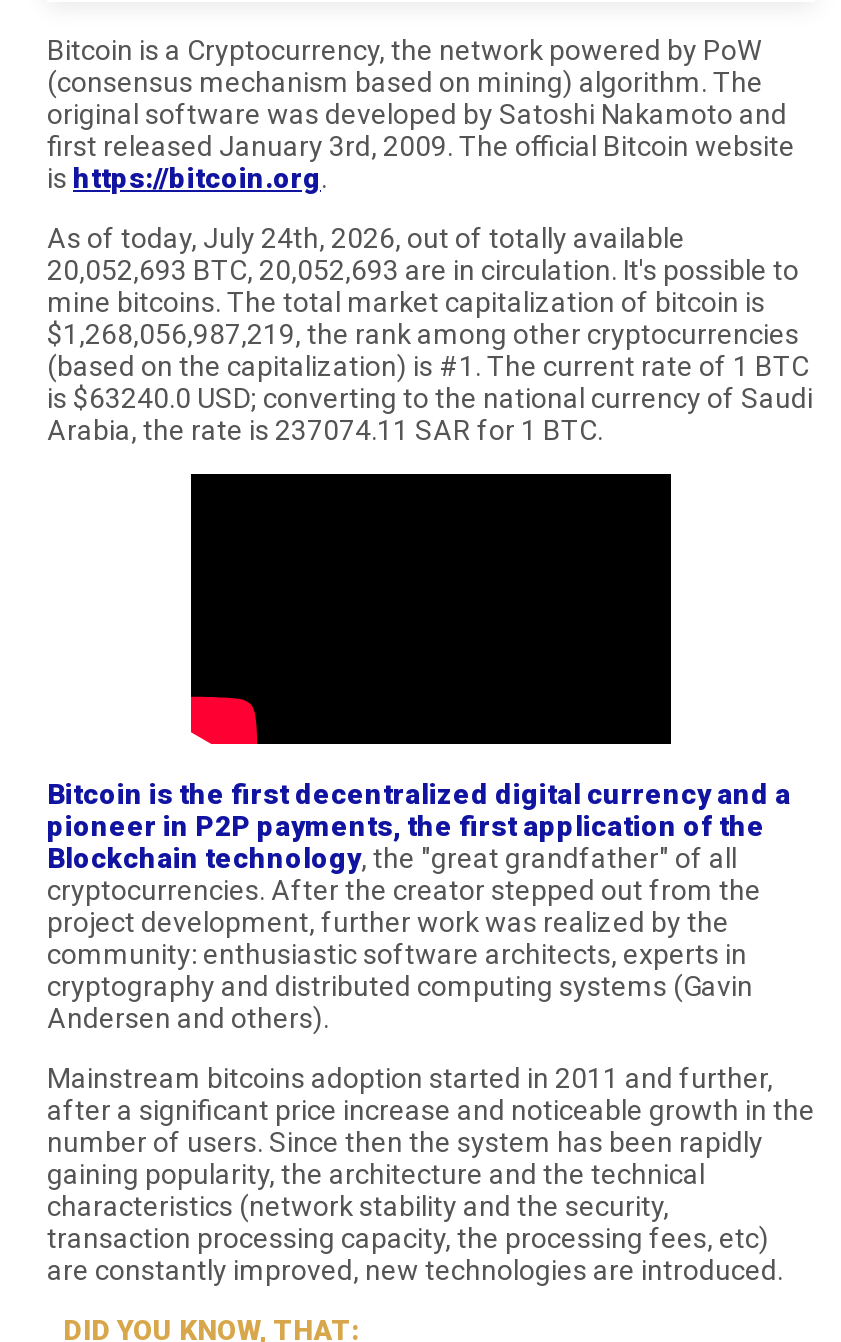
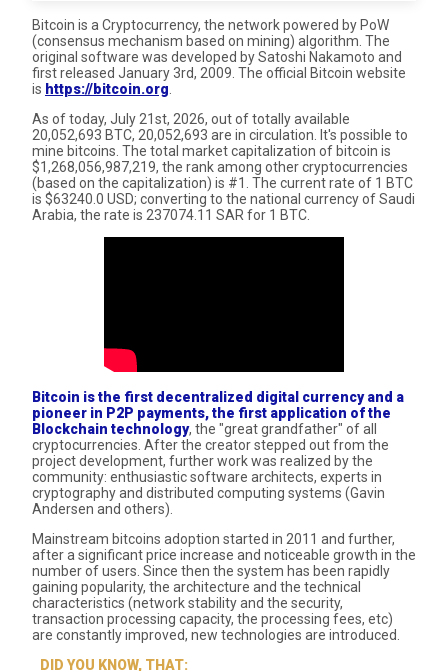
- As of today, July 24th, 2026, out of totally available
+ As of today, July 21st, 2026, out of totally available
